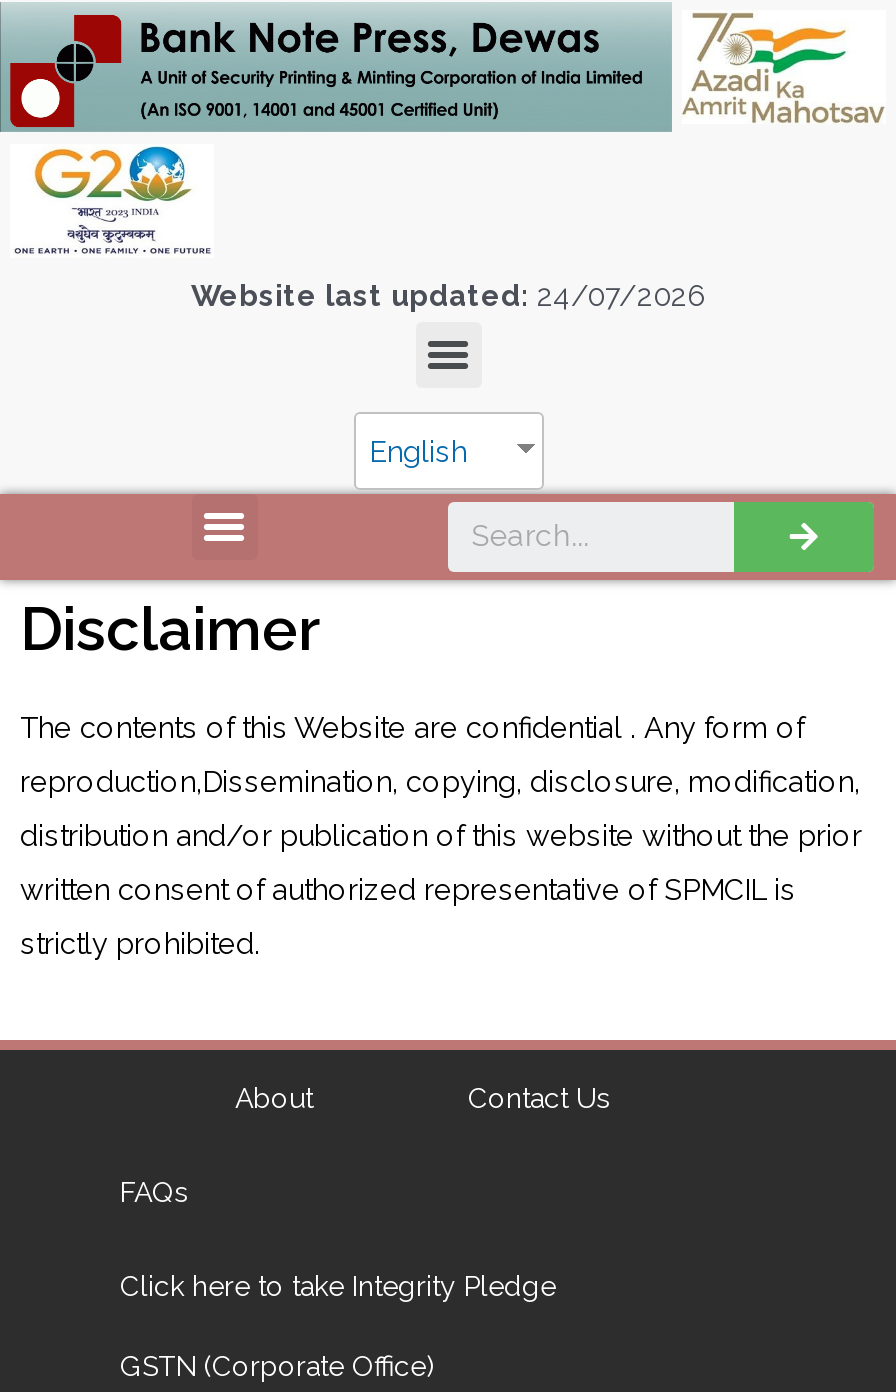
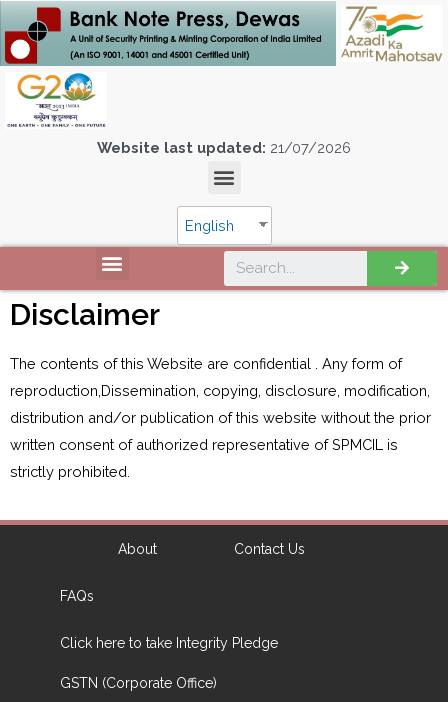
- Website last updated: 24/07/2026
+ Website last updated: 21/07/2026
